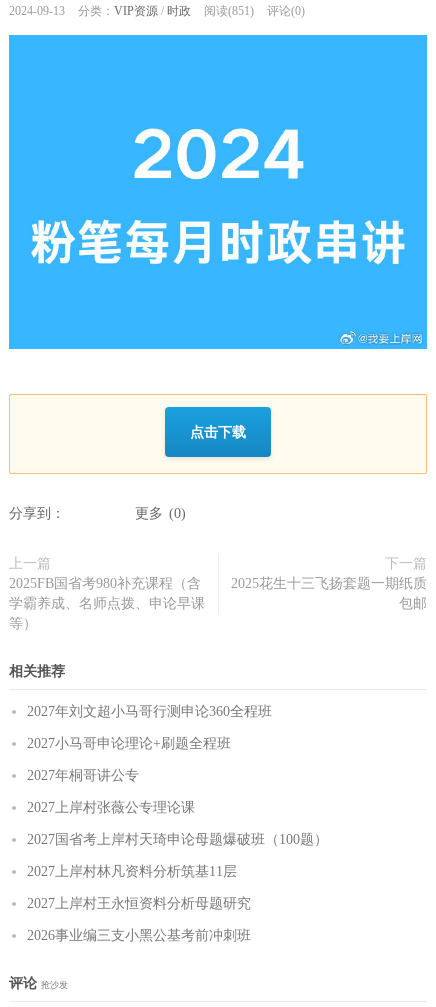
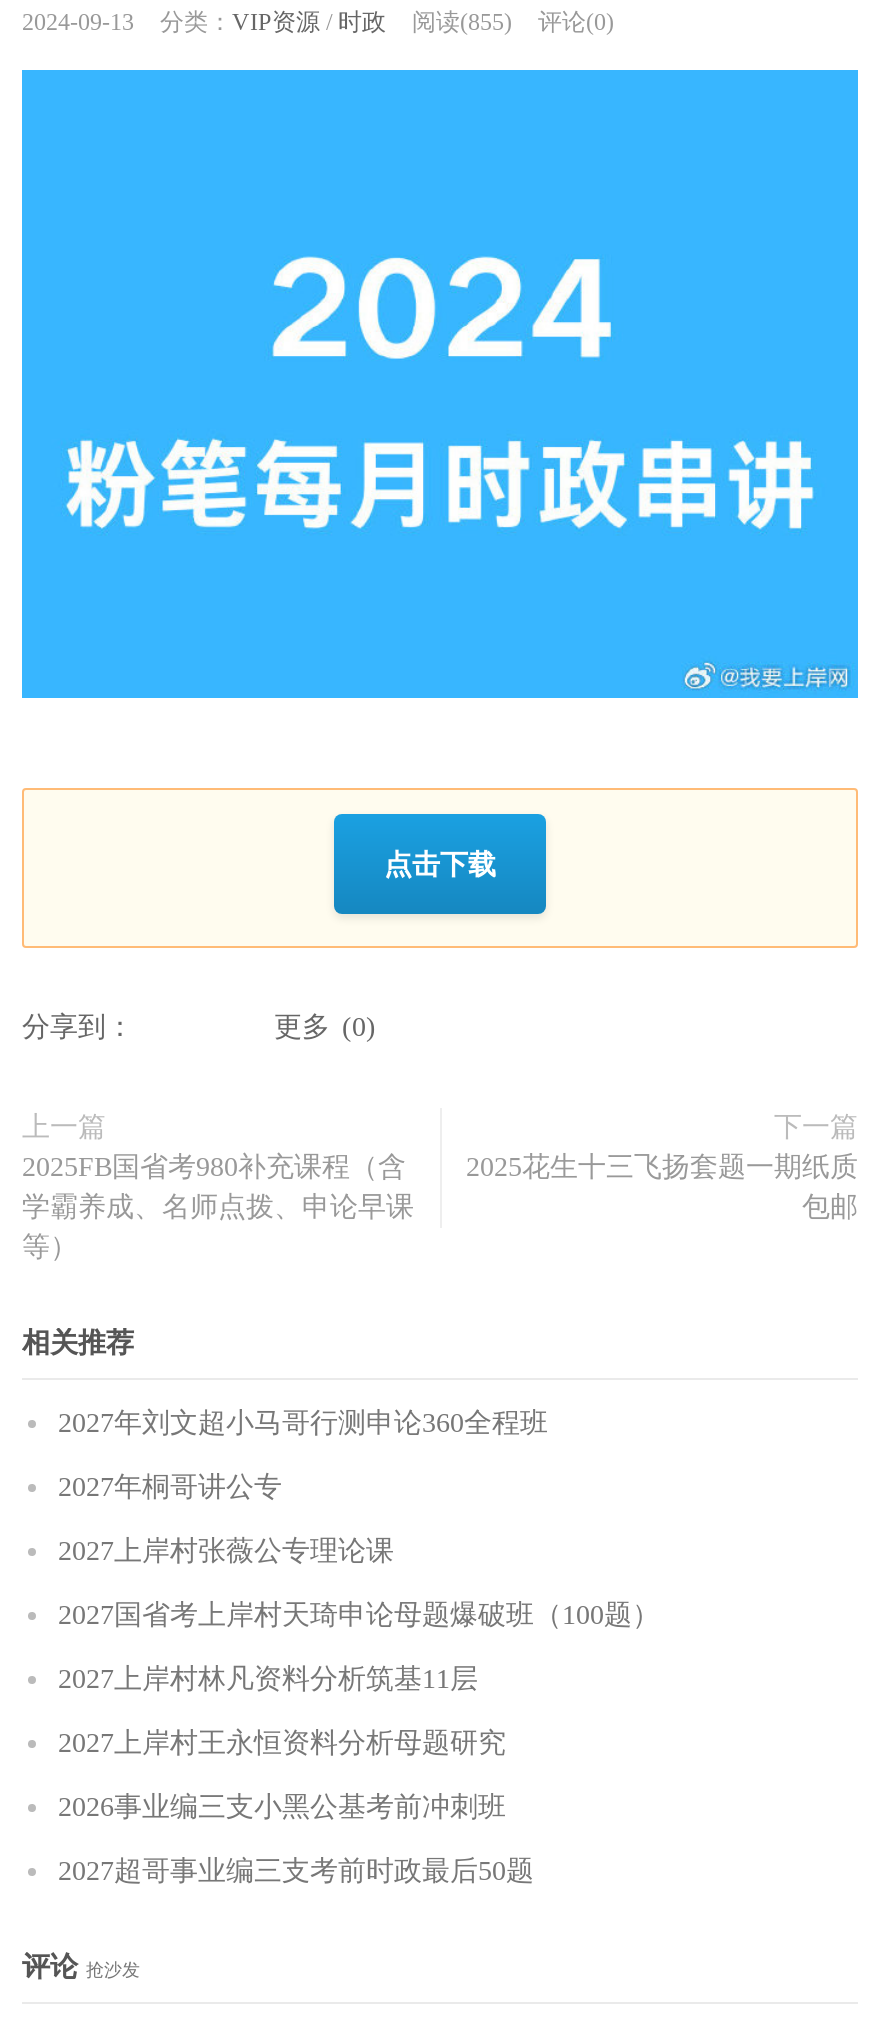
- 2024-09-13 分类：VIP资源/时政 阅读(851) 评论(0)
+ 2024-09-13 分类：VIP资源/时政 阅读(855) 评论(0)

- 2027小马哥申论理论+刷题全程班

moved up: 2027年桐哥讲公专 | 2027上岸村张薇公专理论课 | 2027国省考上岸村天琦申论母题爆破班（100题） | 2027上岸村林凡资料分析筑基11层 | 2027上岸村王永恒资料分析母题研究 | 2026事业编三支小黑公基考前冲刺班

+ 2027超哥事业编三支考前时政最后50题
